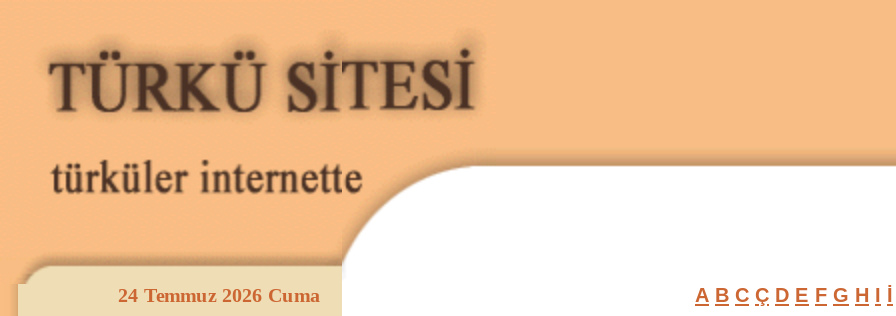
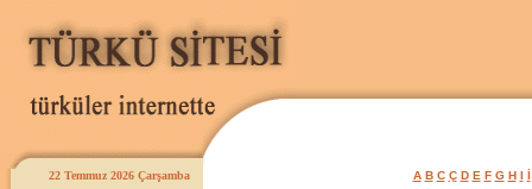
- 24 Temmuz 2026 Cuma
+ 22 Temmuz 2026 Çarşamba
